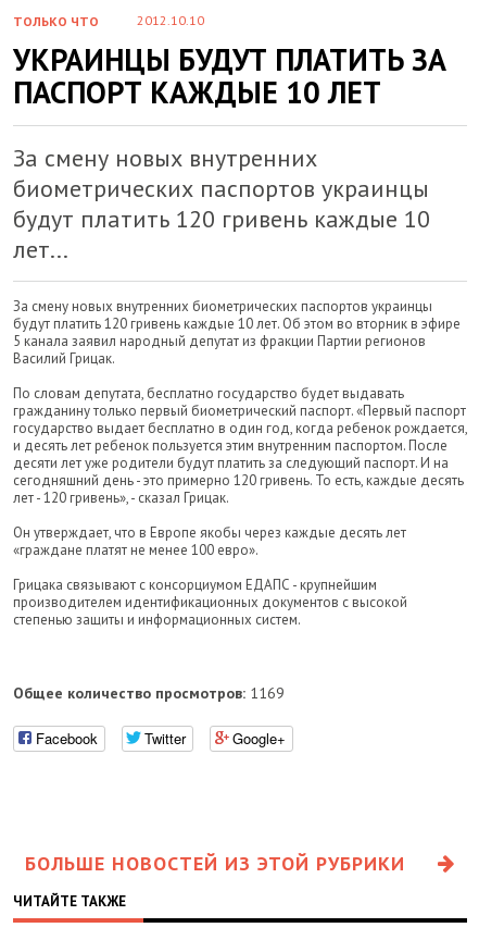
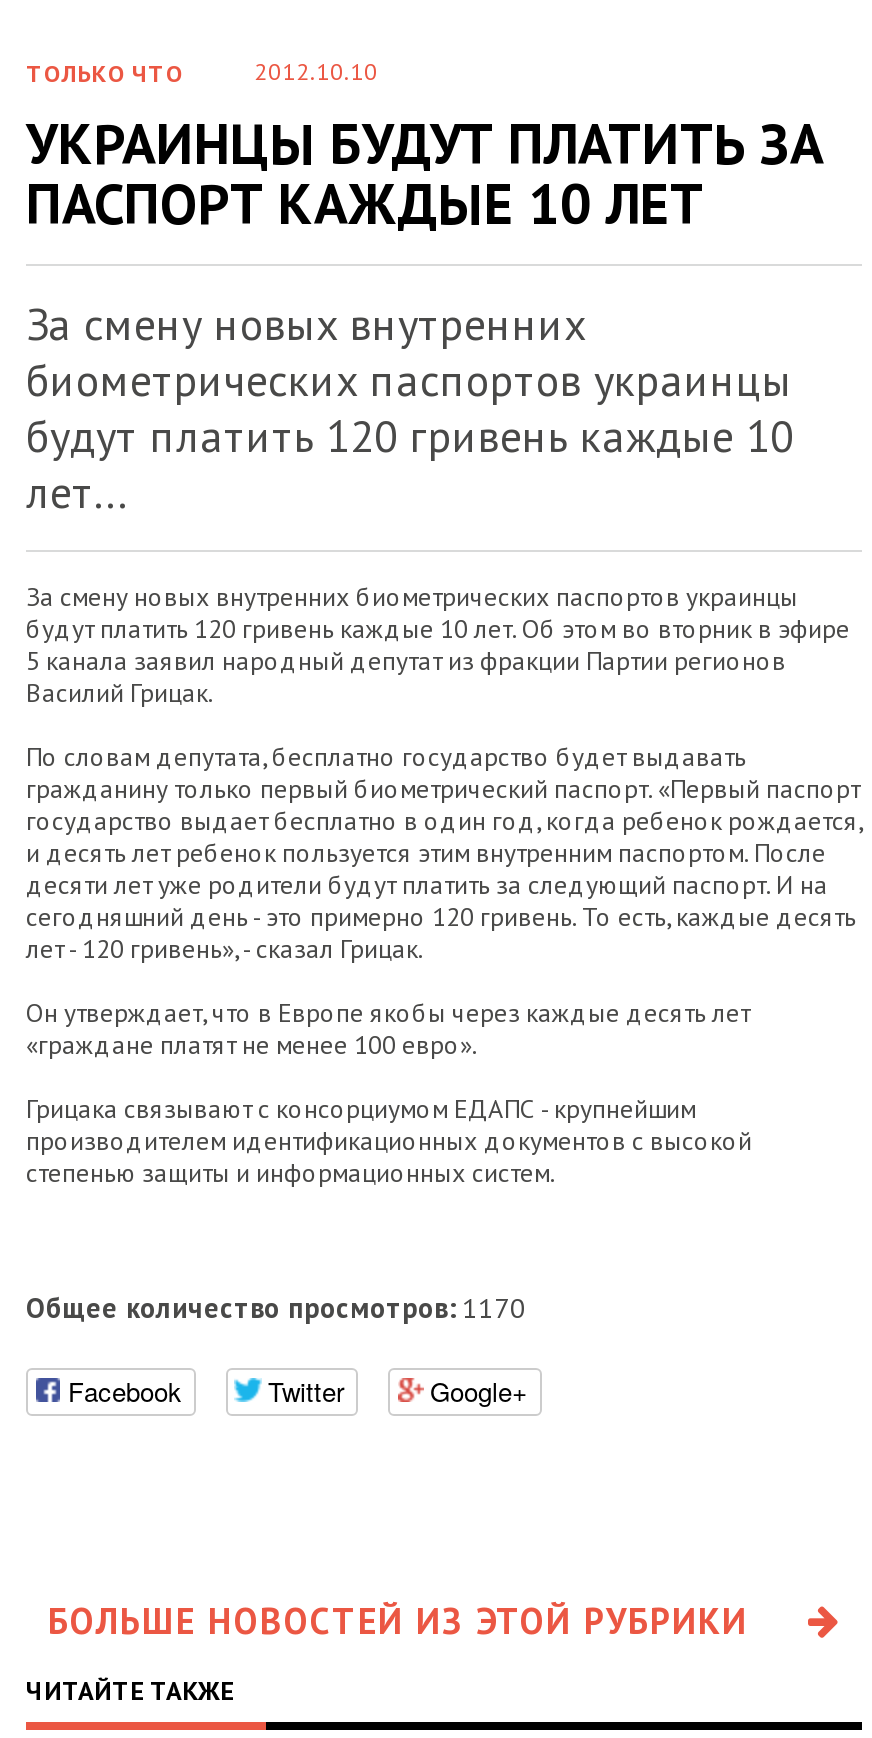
- Общее количество просмотров: 1169
+ Общее количество просмотров: 1170
